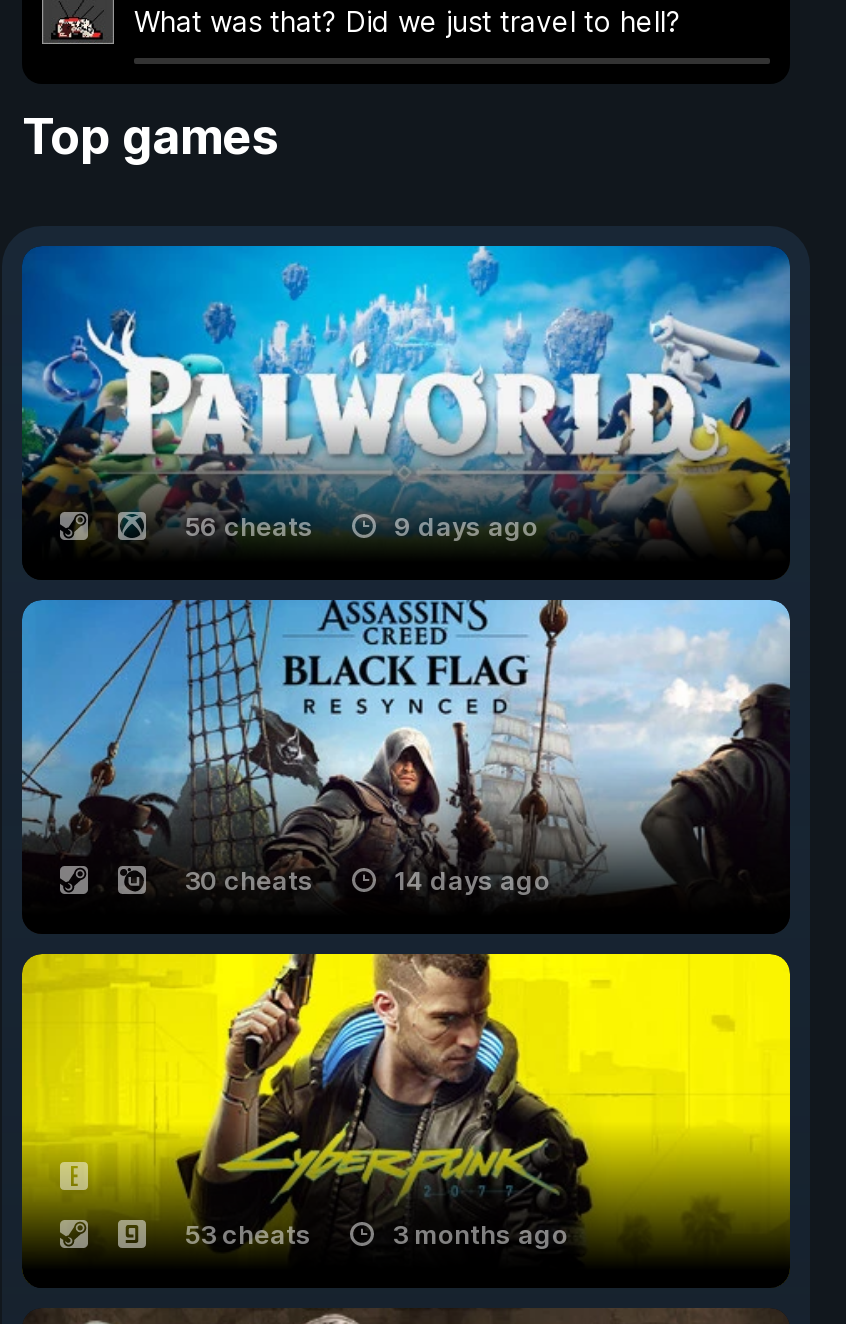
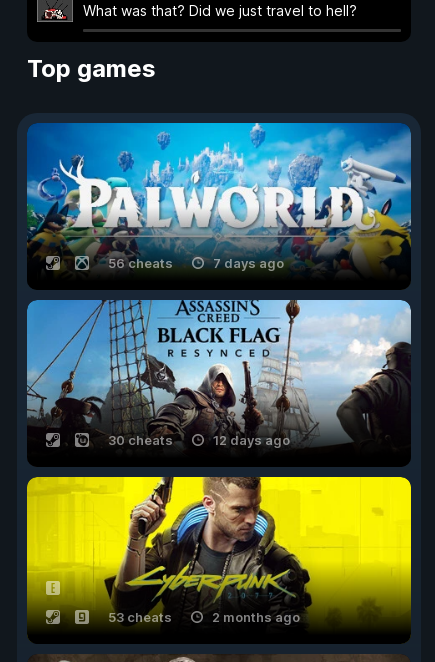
- 9 days ago
+ 7 days ago

- 14 days ago
+ 12 days ago

- 3 months ago
+ 2 months ago
